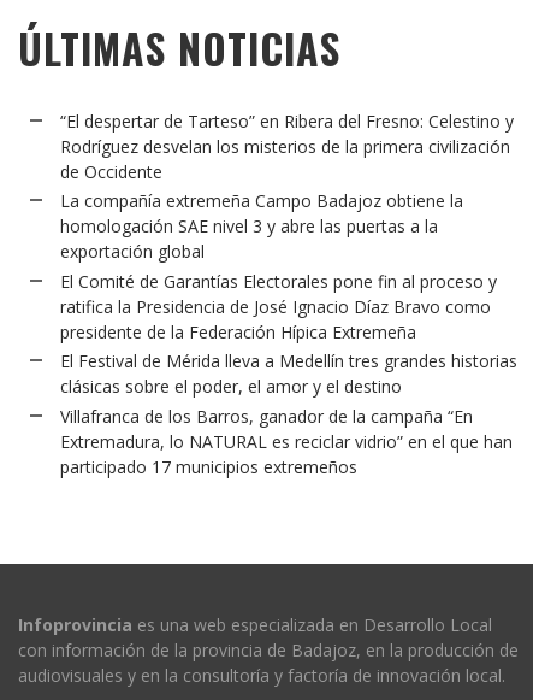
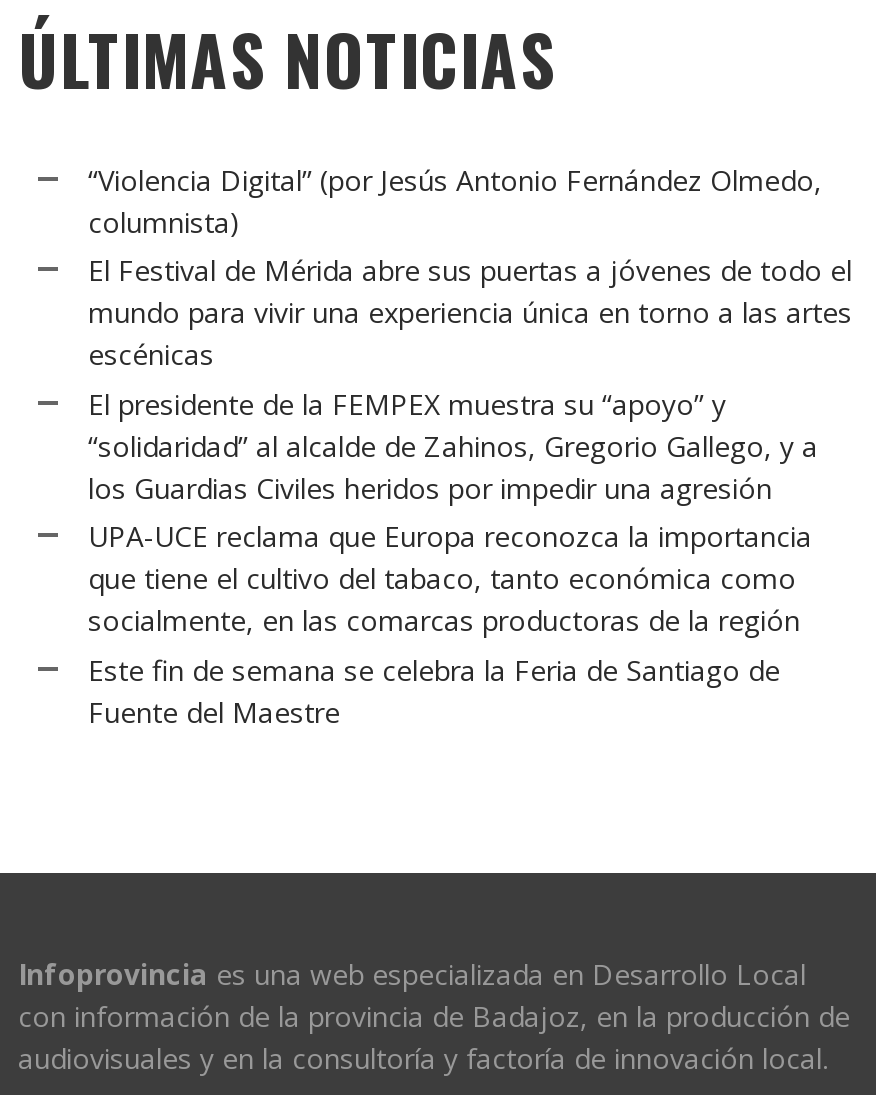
- “El despertar de Tarteso” en Ribera del Fresno: Celestino y
- Rodríguez desvelan los misterios de la primera civilización
- de Occidente
- La compañía extremeña Campo Badajoz obtiene la
- homologación SAE nivel 3 y abre las puertas a la
- exportación global
- El Comité de Garantías Electorales pone fin al proceso y
- ratifica la Presidencia de José Ignacio Díaz Bravo como
- presidente de la Federación Hípica Extremeña
- El Festival de Mérida lleva a Medellín tres grandes historias
- clásicas sobre el poder, el amor y el destino
- Villafranca de los Barros, ganador de la campaña “En
- Extremadura, lo NATURAL es reciclar vidrio” en el que han
- participado 17 municipios extremeños
+ “Violencia Digital” (por Jesús Antonio Fernández Olmedo,
+ columnista)
+ El Festival de Mérida abre sus puertas a jóvenes de todo el
+ mundo para vivir una experiencia única en torno a las artes
+ escénicas
+ El presidente de la FEMPEX muestra su “apoyo” y
+ “solidaridad” al alcalde de Zahinos, Gregorio Gallego, y a
+ los Guardias Civiles heridos por impedir una agresión
+ UPA-UCE reclama que Europa reconozca la importancia
+ que tiene el cultivo del tabaco, tanto económica como
+ socialmente, en las comarcas productoras de la región
+ Este fin de semana se celebra la Feria de Santiago de
+ Fuente del Maestre
